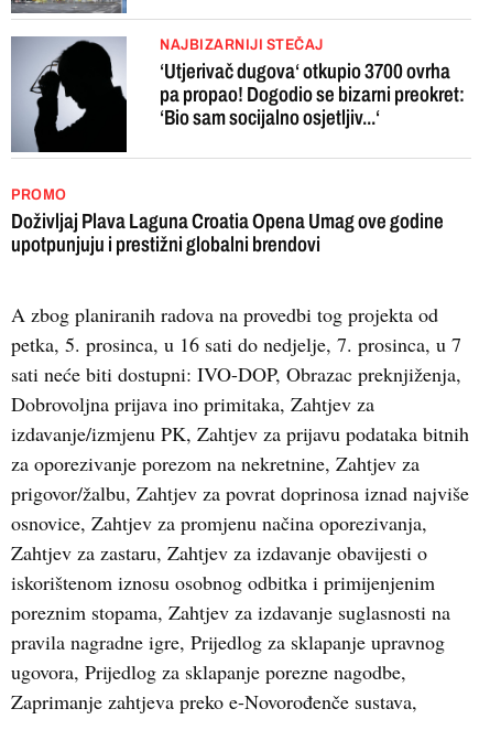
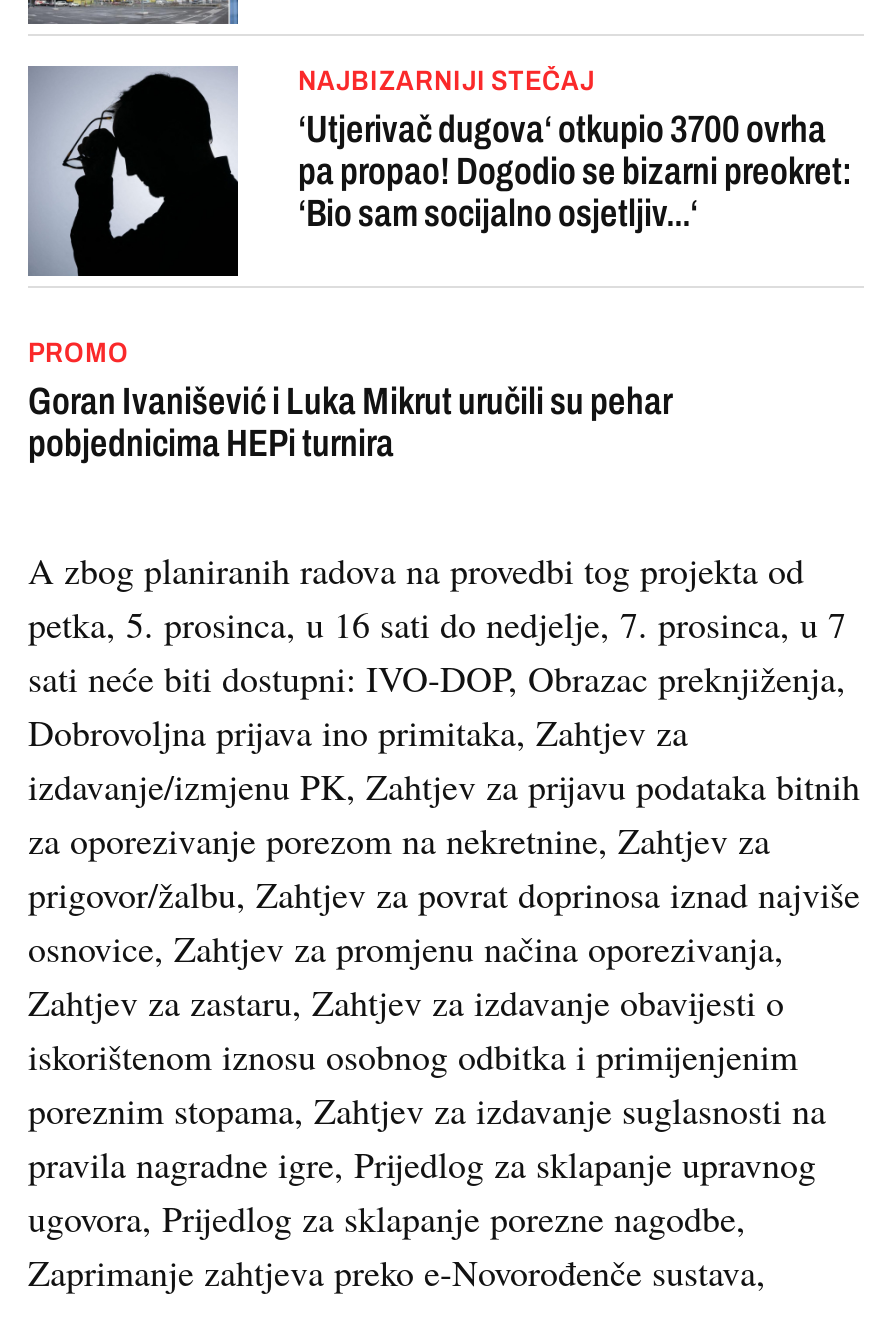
- Doživljaj Plava Laguna Croatia Opena Umag ove godine
- upotpunjuju i prestižni globalni brendovi
+ Goran Ivanišević i Luka Mikrut uručili su pehar
+ pobjednicima HEPi turnira
